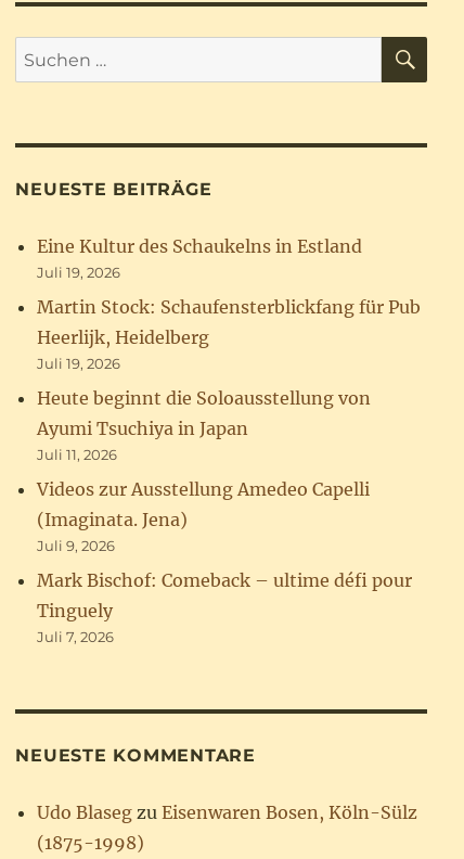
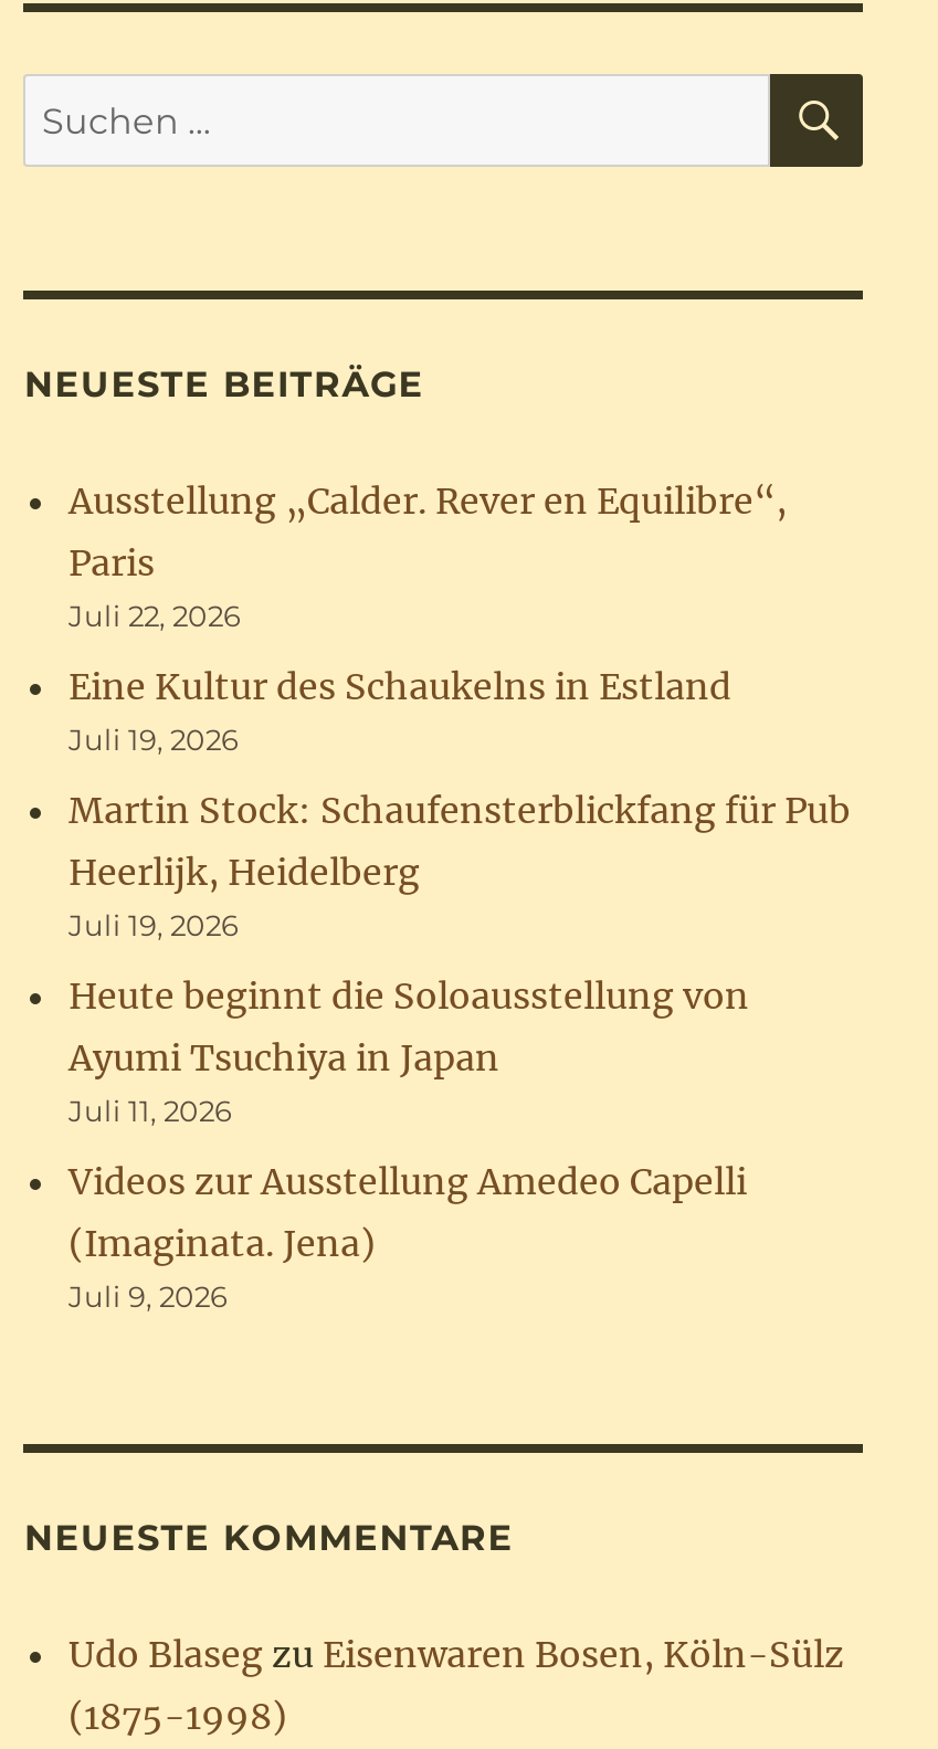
+ Ausstellung „Calder. Rever en Equilibre“,
+ Paris
+ Juli 22, 2026

moved down: Eine Kultur des Schaukelns in Estland | Juli 19, 2026 | Martin Stock: Schaufensterblickfang für Pub | ... | (Imaginata. Jena) | Juli 9, 2026

- Mark Bischof: Comeback – ultime défi pour
- Tinguely
- Juli 7, 2026
